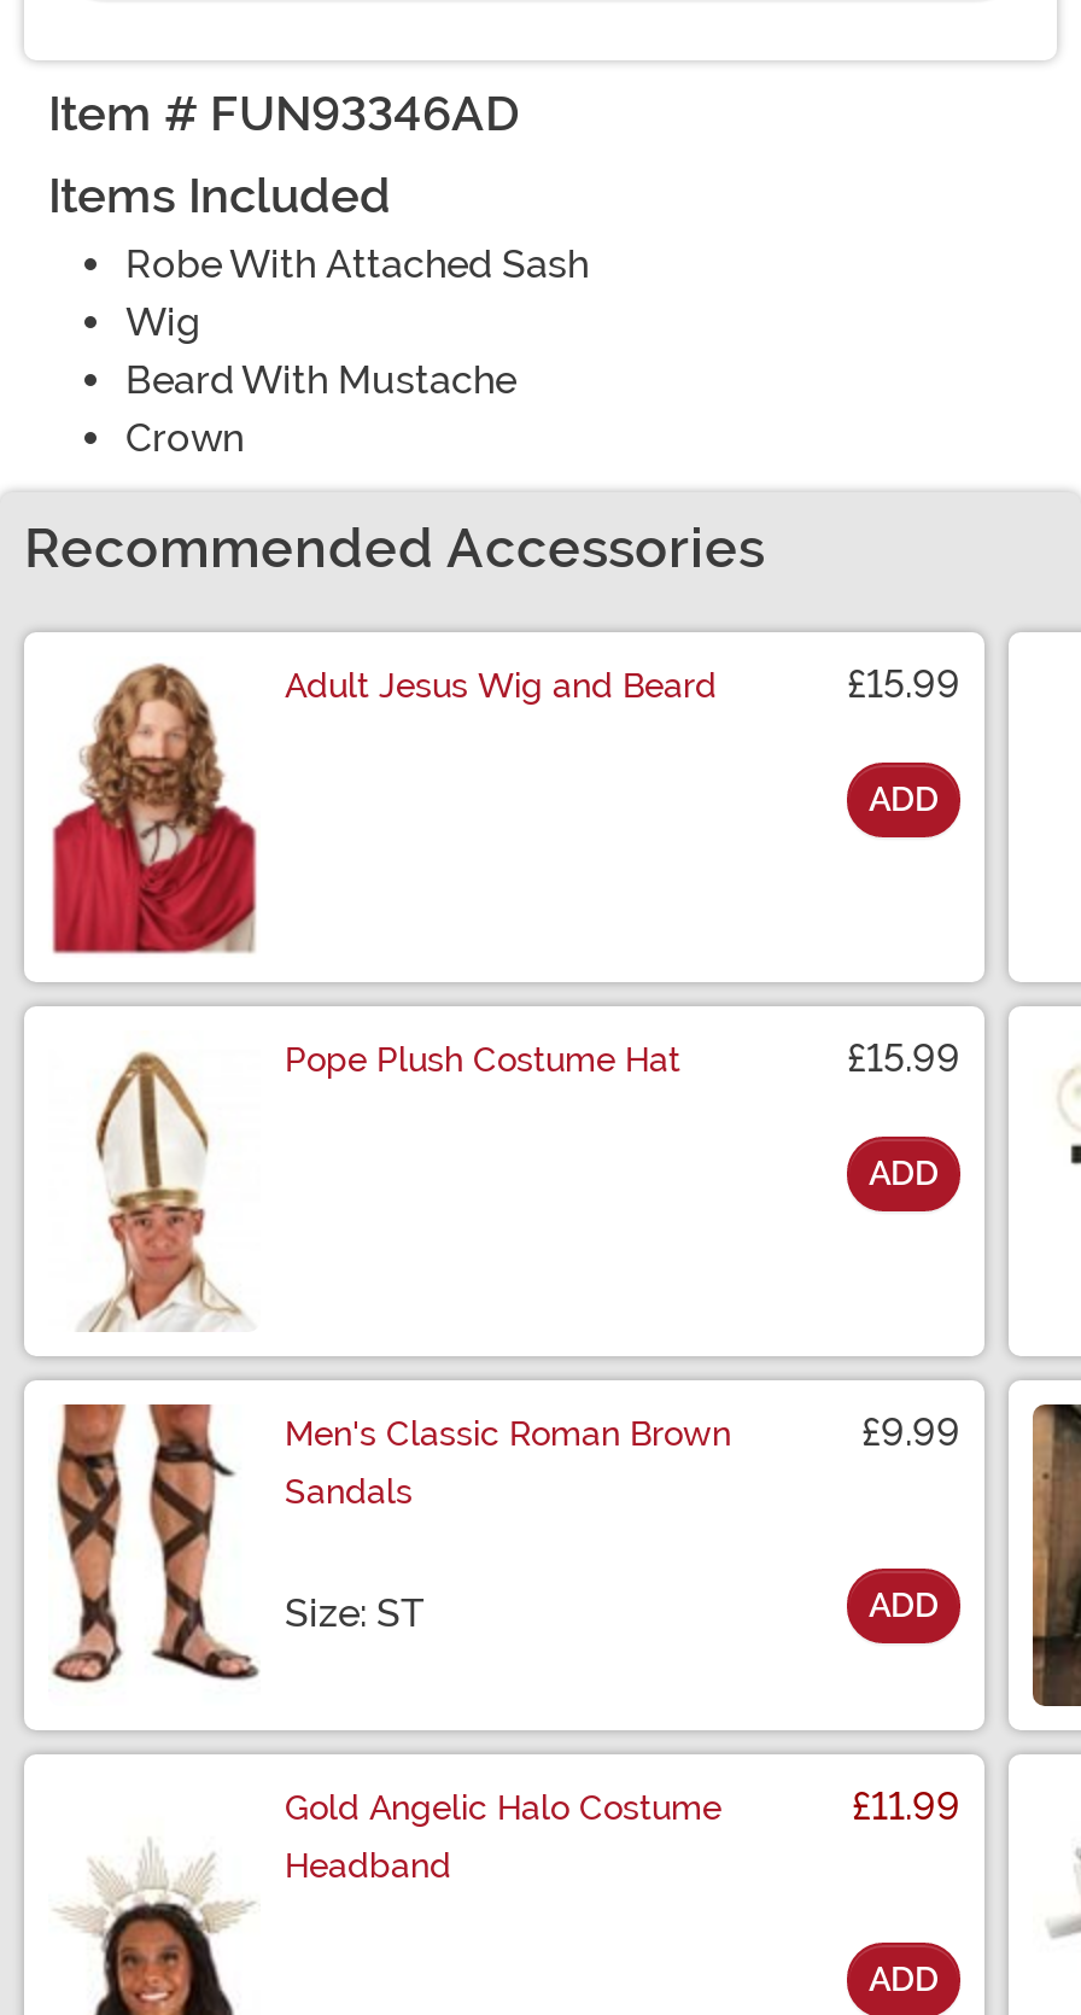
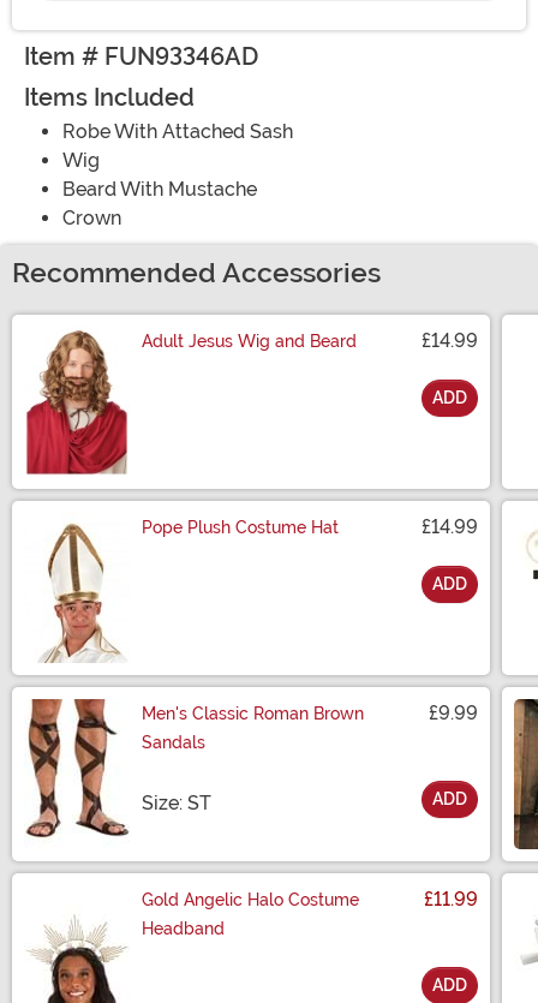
- £15.99
+ £14.99

- £15.99
+ £14.99
